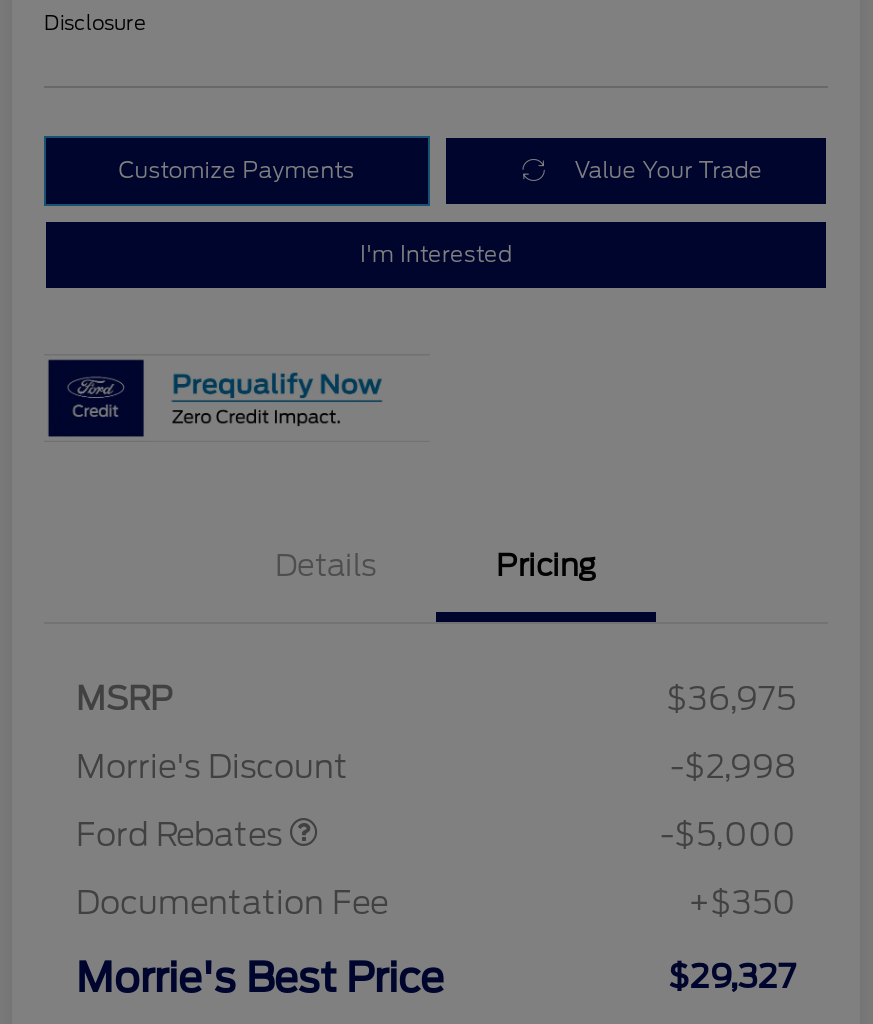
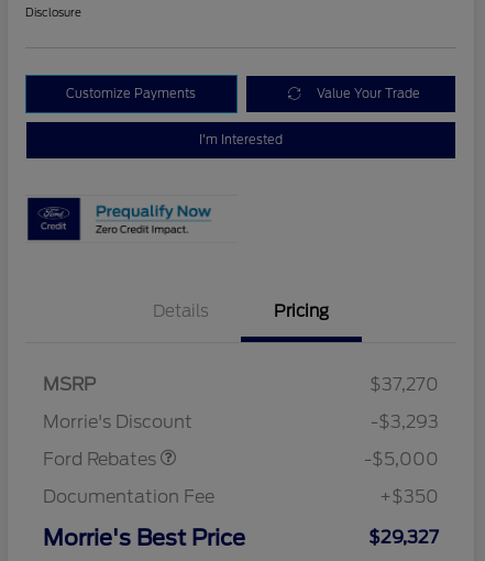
- $36,975
+ $37,270

- -$2,998
+ -$3,293
